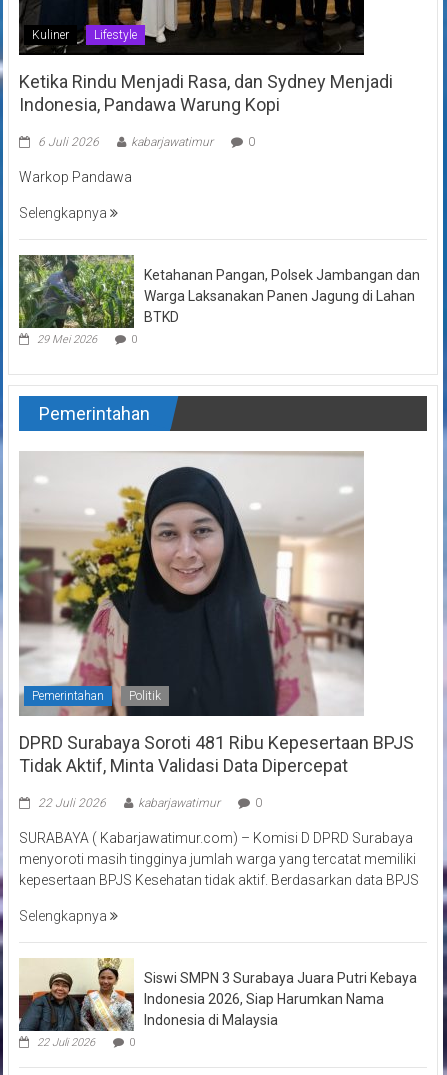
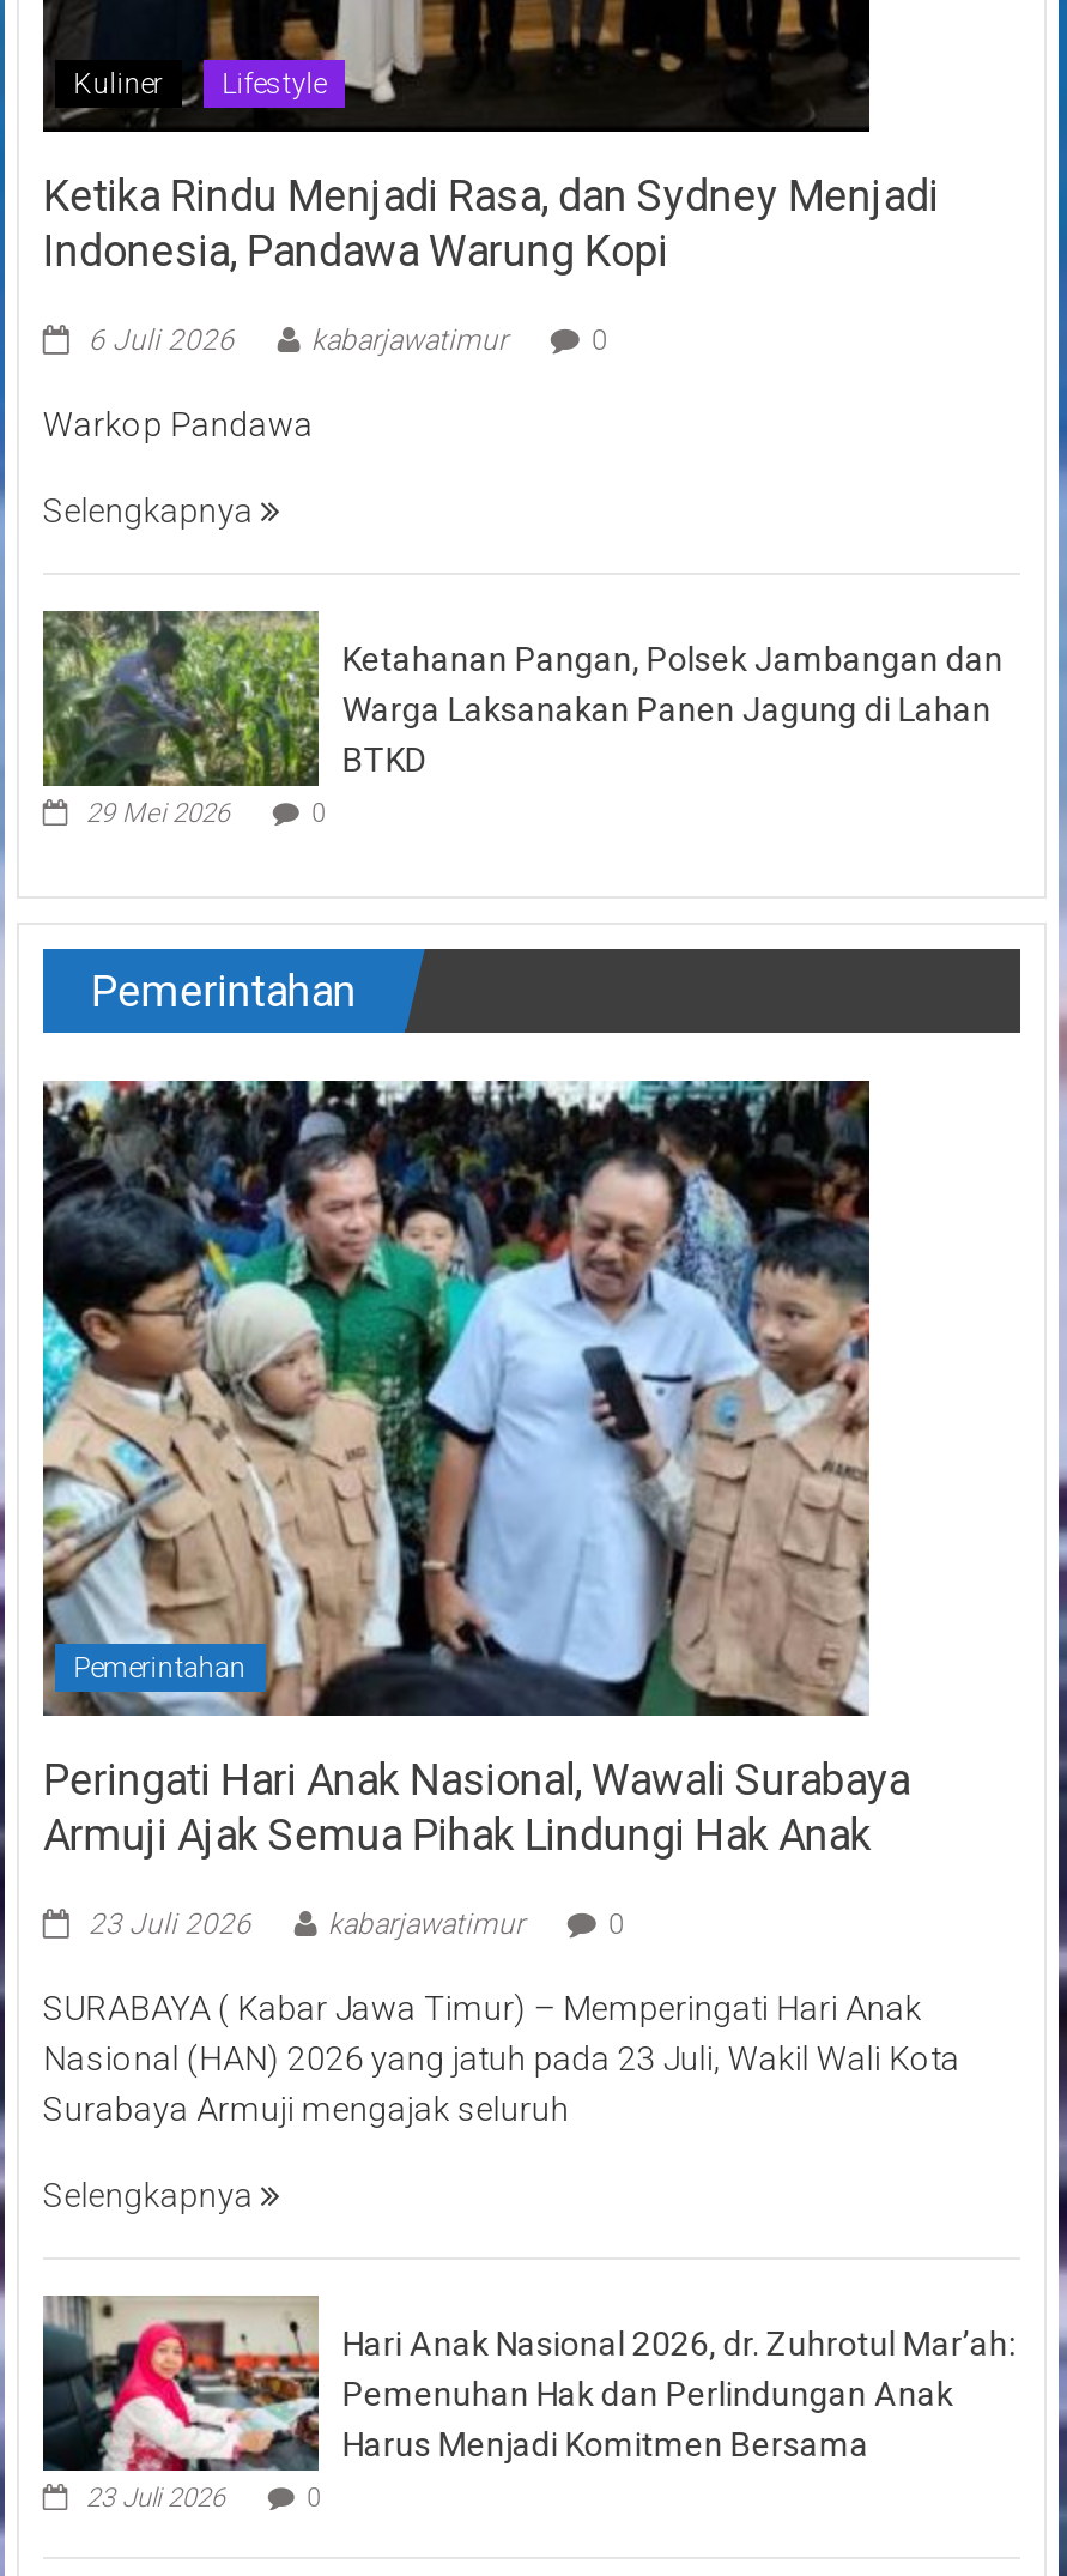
- [image]
- Politik
- DPRD Surabaya Soroti 481 Ribu Kepesertaan BPJS
- Tidak Aktif, Minta Validasi Data Dipercepat
- 22 Juli 2026
+ [image]
+ Peringati Hari Anak Nasional, Wawali Surabaya
+ Armuji Ajak Semua Pihak Lindungi Hak Anak
+ 23 Juli 2026

- SURABAYA ( Kabarjawatimur.com) – Komisi D DPRD Surabaya
- menyoroti masih tingginya jumlah warga yang tercatat memiliki
- kepesertaan BPJS Kesehatan tidak aktif. Berdasarkan data BPJS
+ SURABAYA ( Kabar Jawa Timur) – Memperingati Hari Anak
+ Nasional (HAN) 2026 yang jatuh pada 23 Juli, Wakil Wali Kota
+ Surabaya Armuji mengajak seluruh

- [image]
- 22 Juli 2026
+ [image]
+ 23 Juli 2026

- Siswi SMPN 3 Surabaya Juara Putri Kebaya
- Indonesia 2026, Siap Harumkan Nama
- Indonesia di Malaysia
+ Hari Anak Nasional 2026, dr. Zuhrotul Mar’ah:
+ Pemenuhan Hak dan Perlindungan Anak
+ Harus Menjadi Komitmen Bersama
